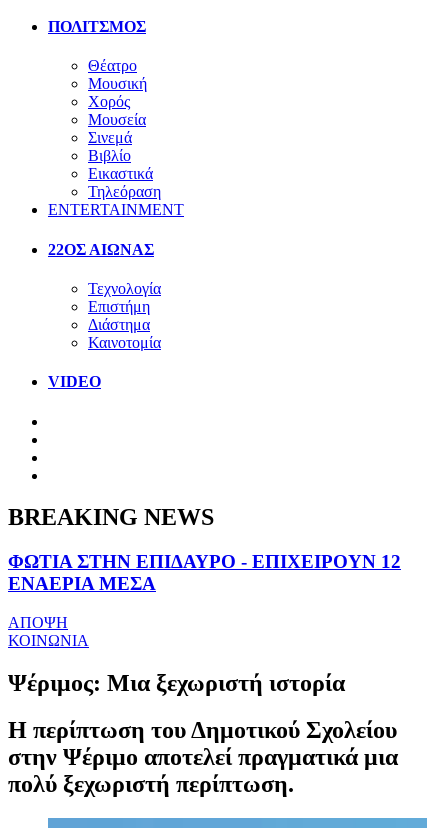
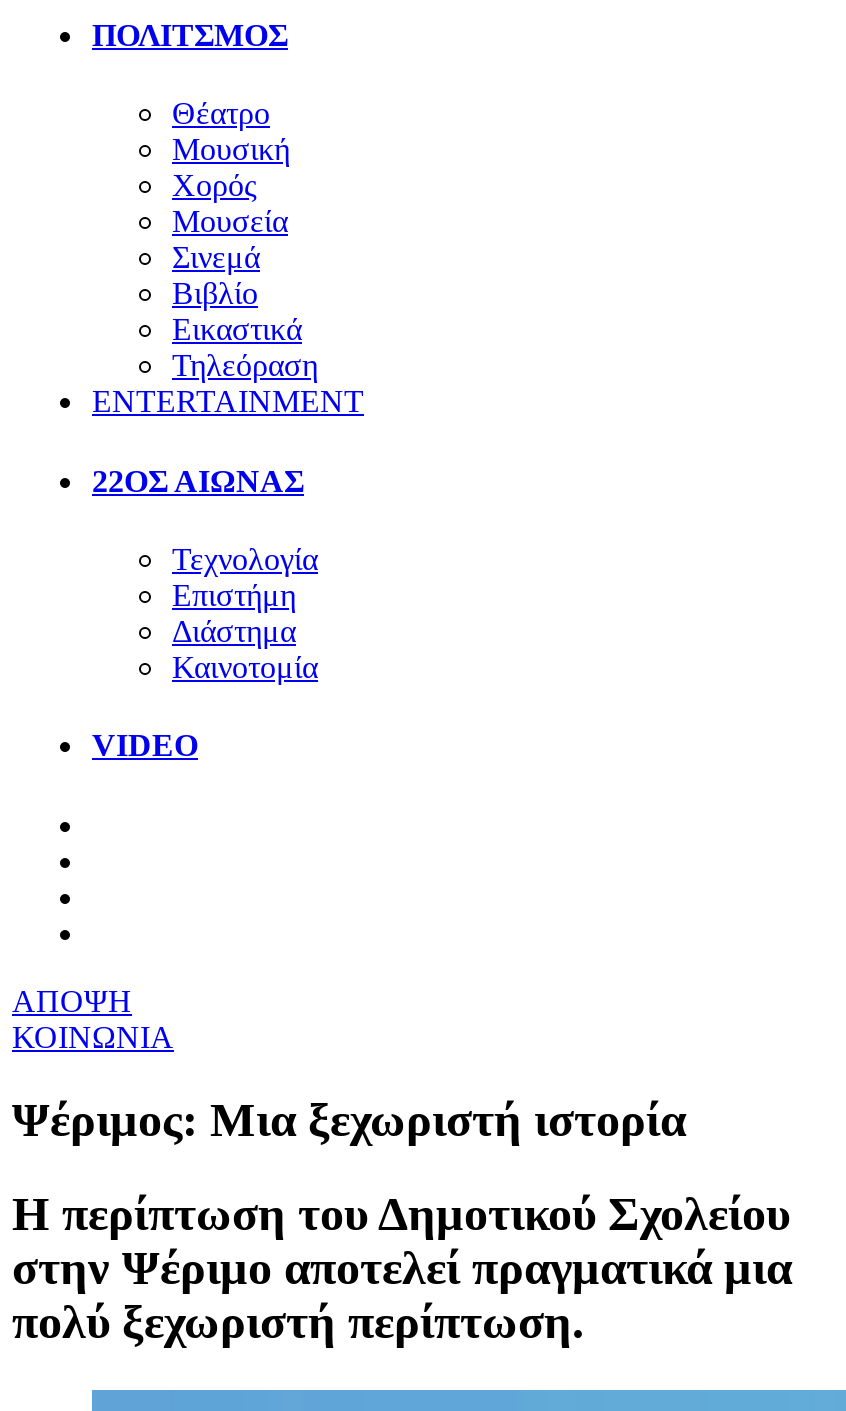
- BREAKING NEWS
- ΦΩΤΙΑ ΣΤΗΝ ΕΠΙΔΑΥΡΟ - ΕΠΙΧΕΙΡΟΥΝ 12
- ΕΝΑΕΡΙΑ ΜΕΣΑ
